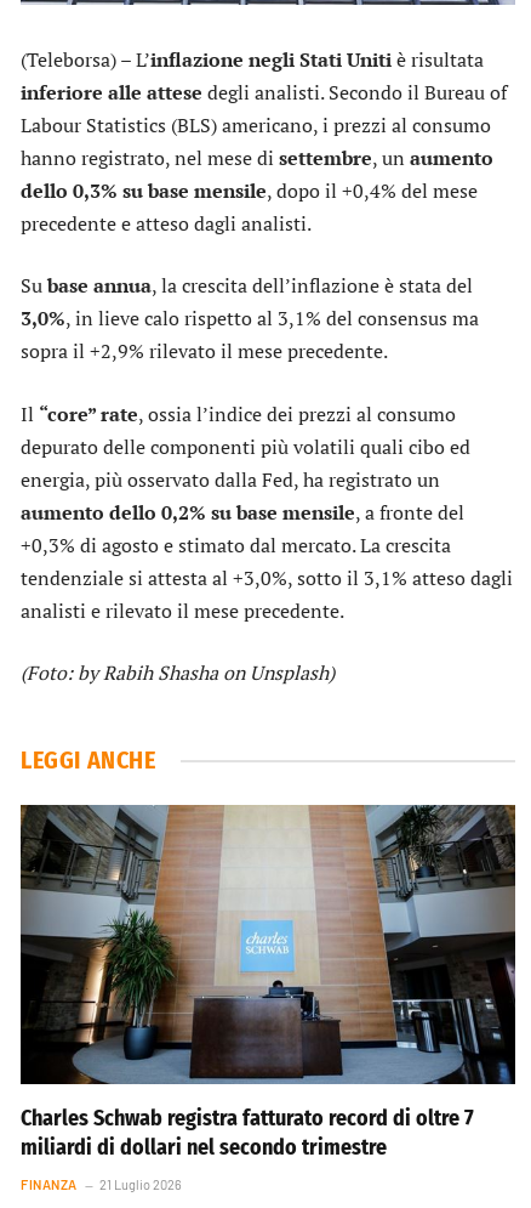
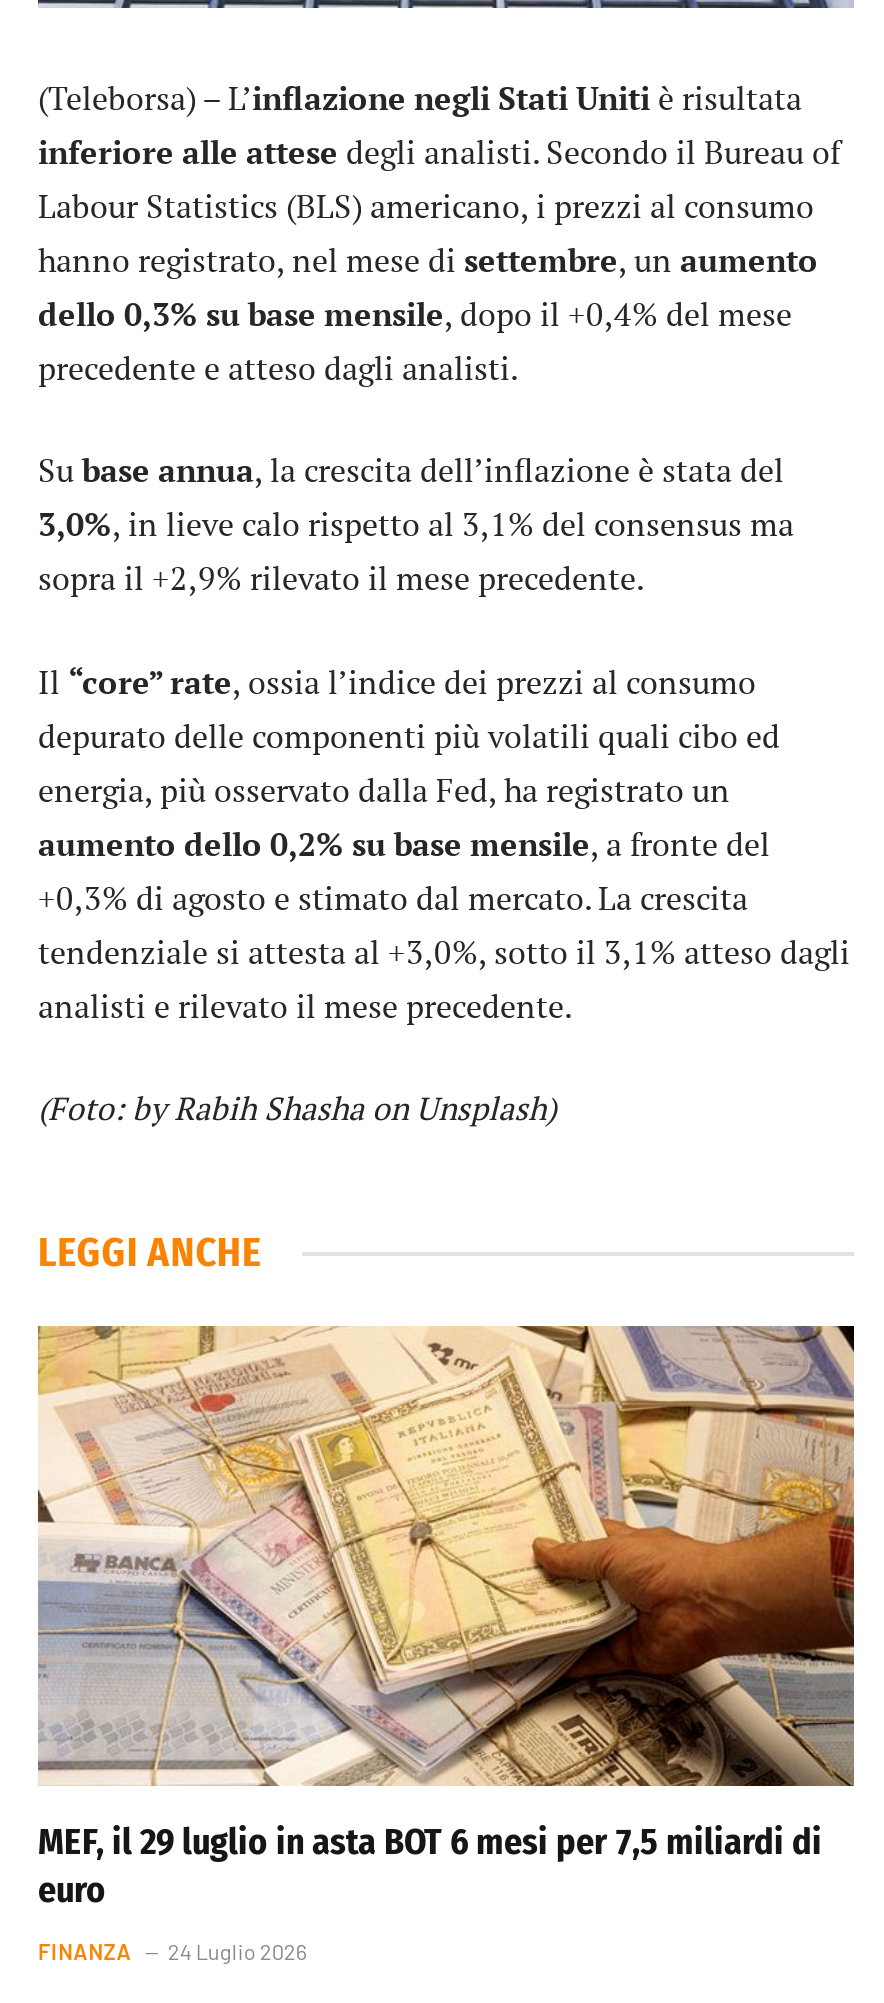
- [image]
- Charles Schwab registra fatturato record di oltre 7
- miliardi di dollari nel secondo trimestre
+ [image]
+ MEF, il 29 luglio in asta BOT 6 mesi per 7,5 miliardi di
+ euro

- FINANZA 21 Luglio 2026
+ FINANZA 24 Luglio 2026
